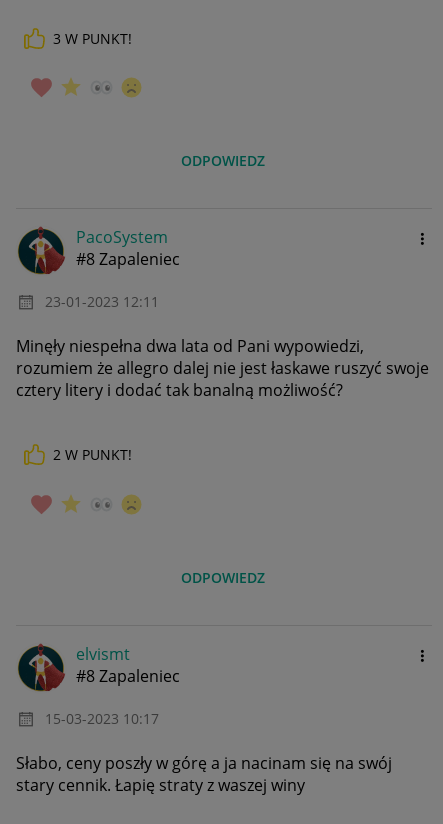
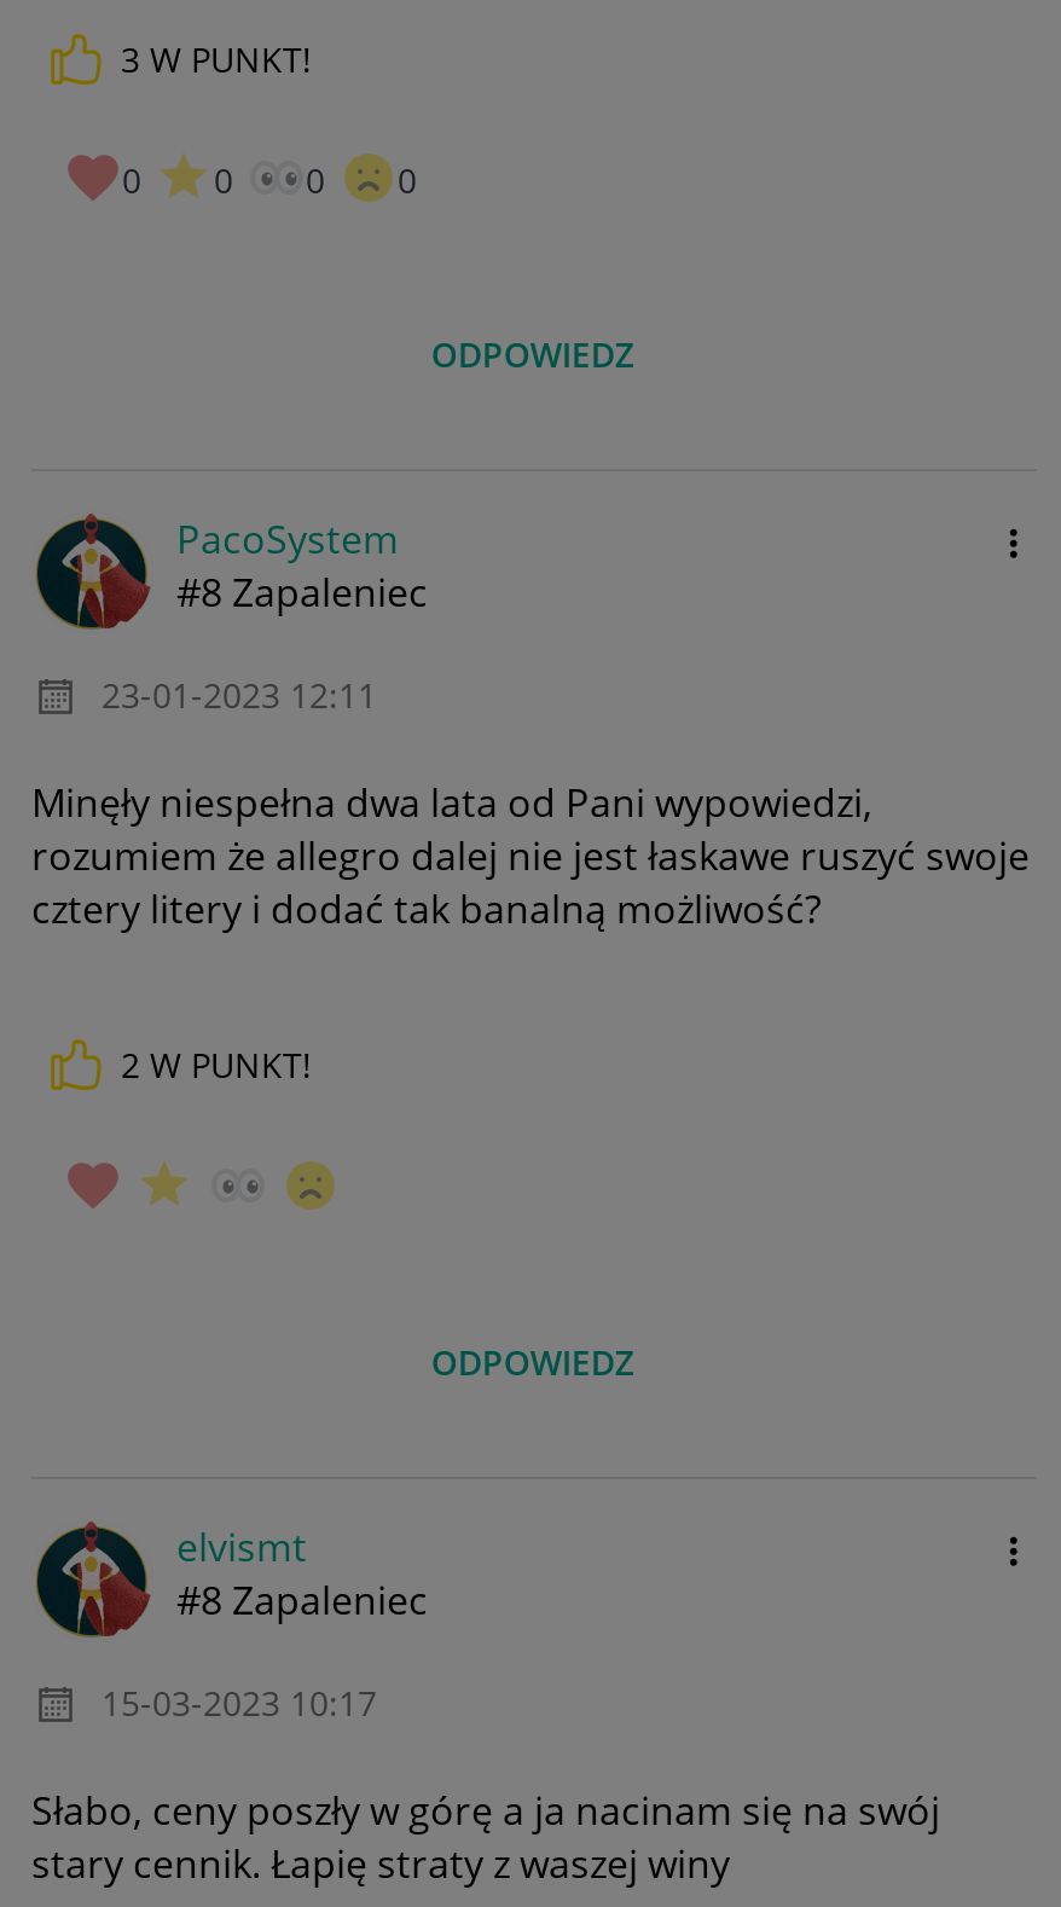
+ 0
+ 0
+ 0
+ 0
